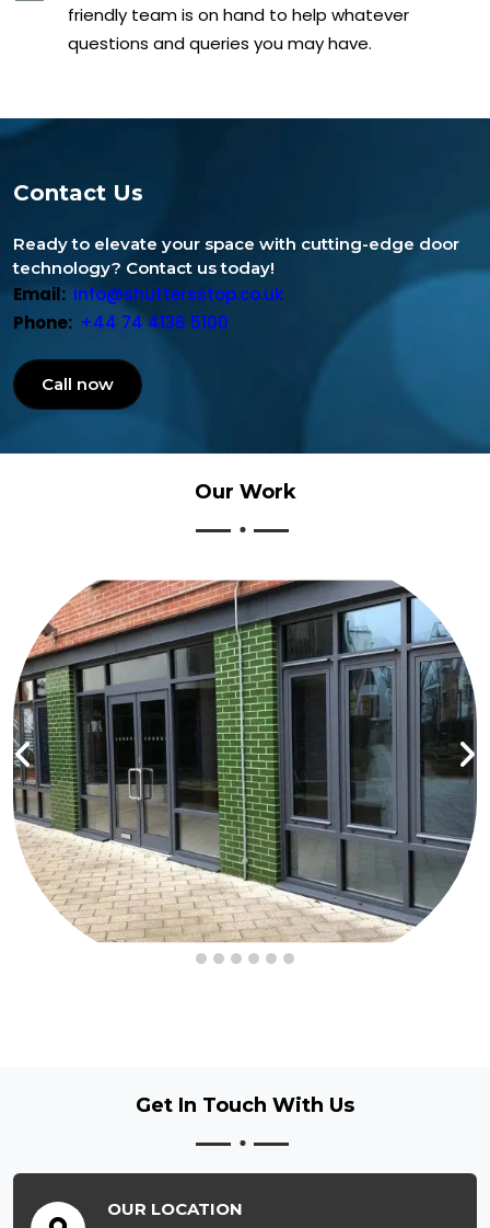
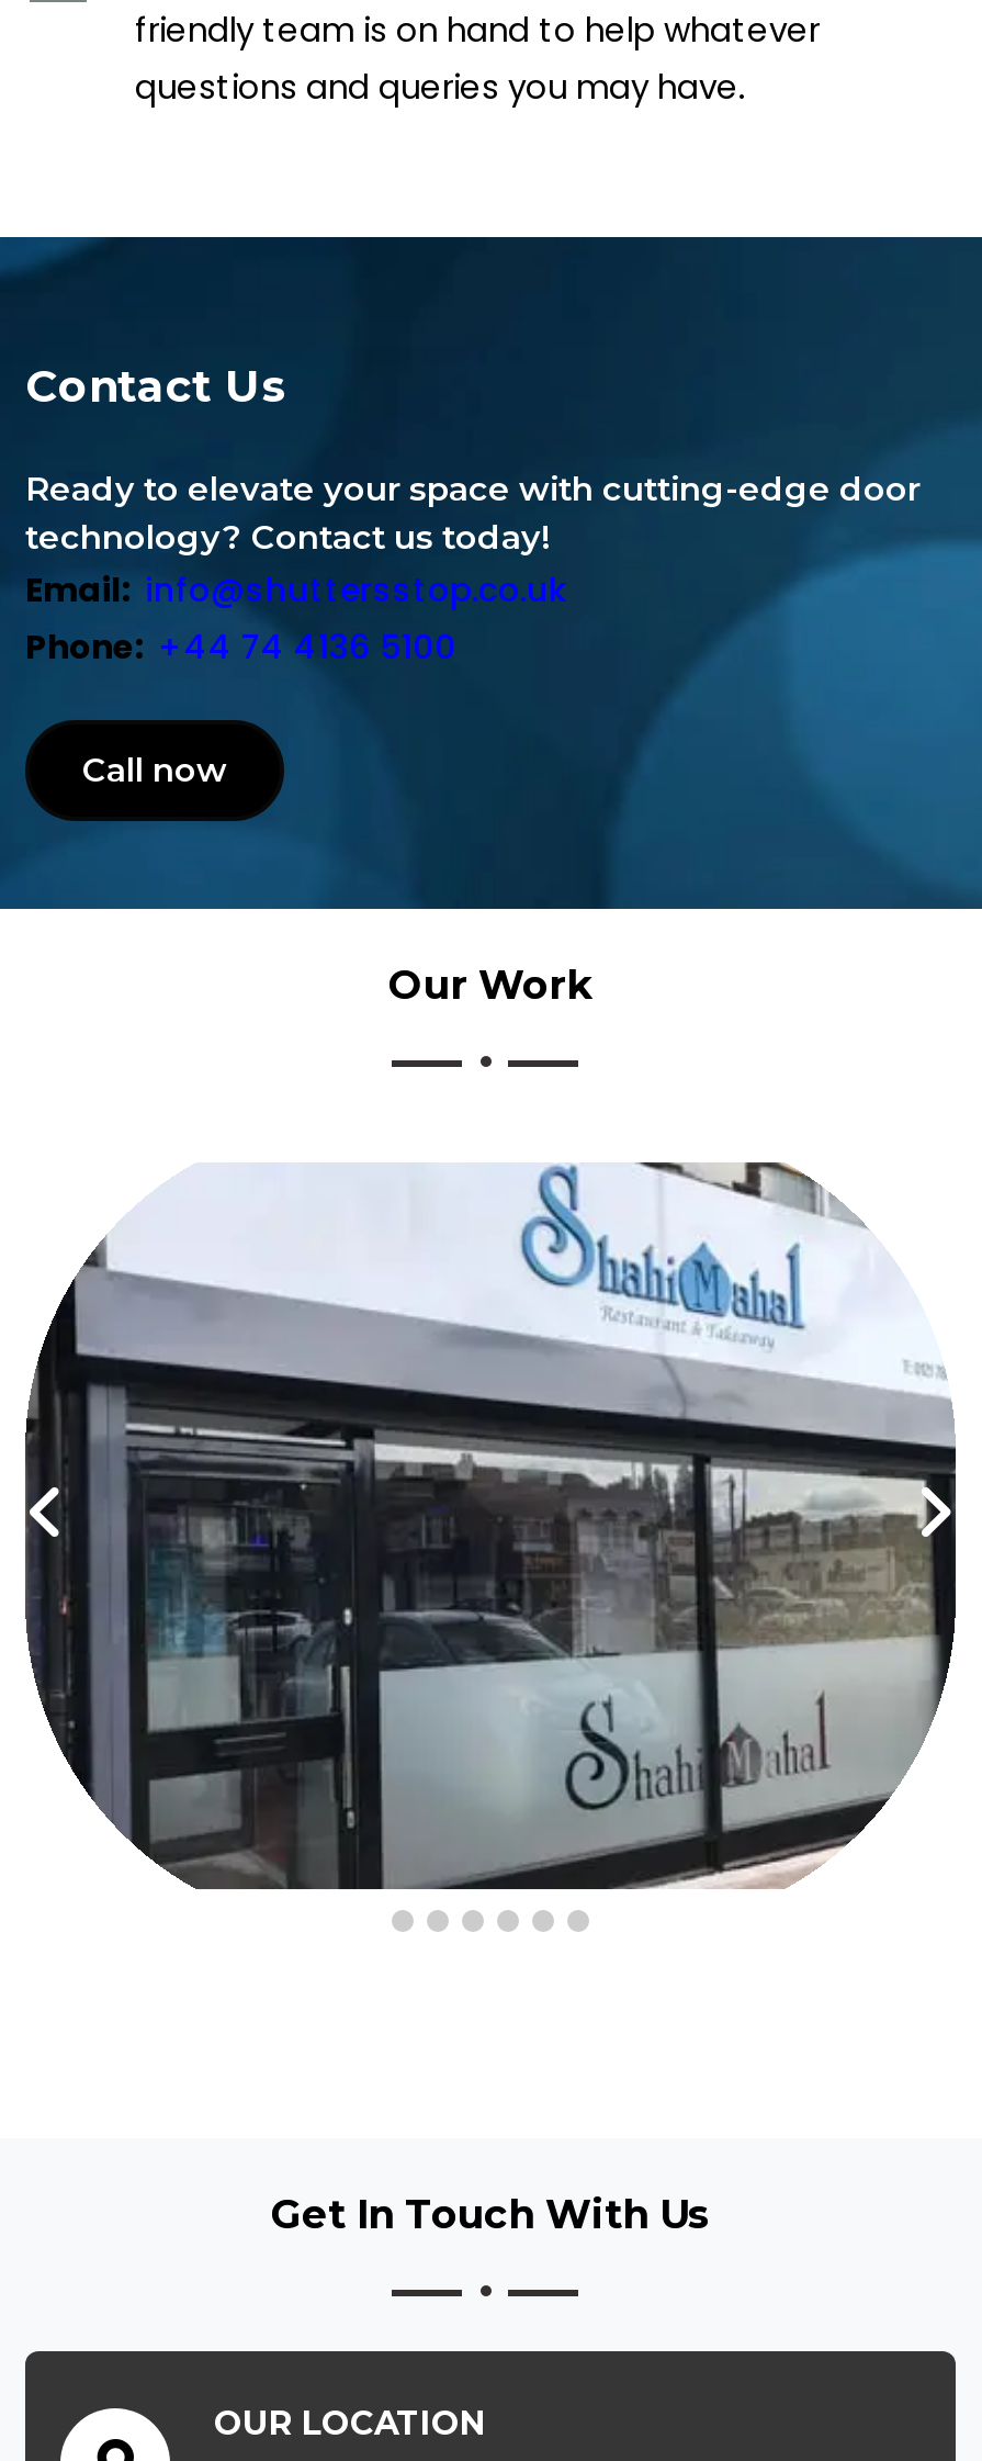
- [image]
+ [image]
